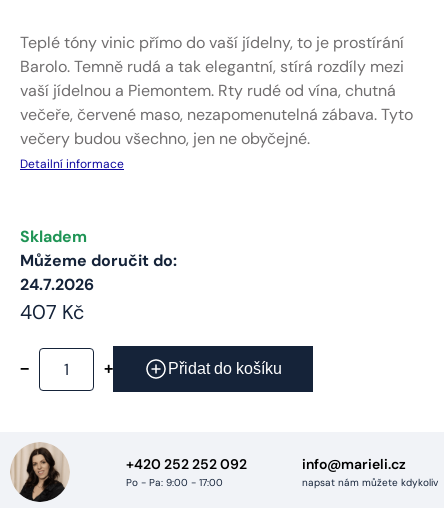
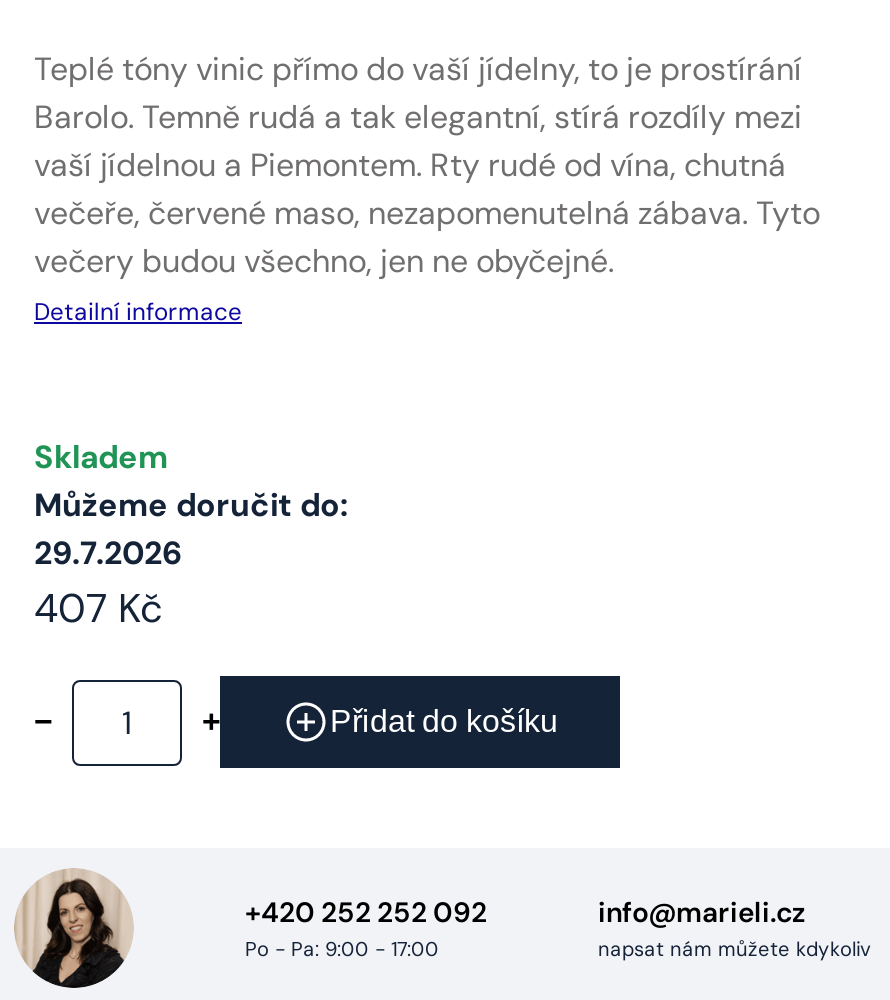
- 24.7.2026
+ 29.7.2026
